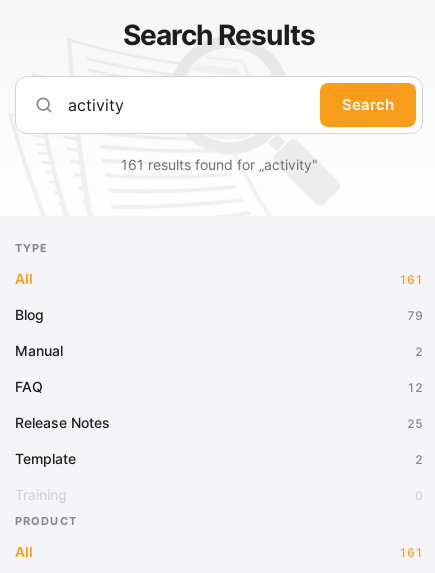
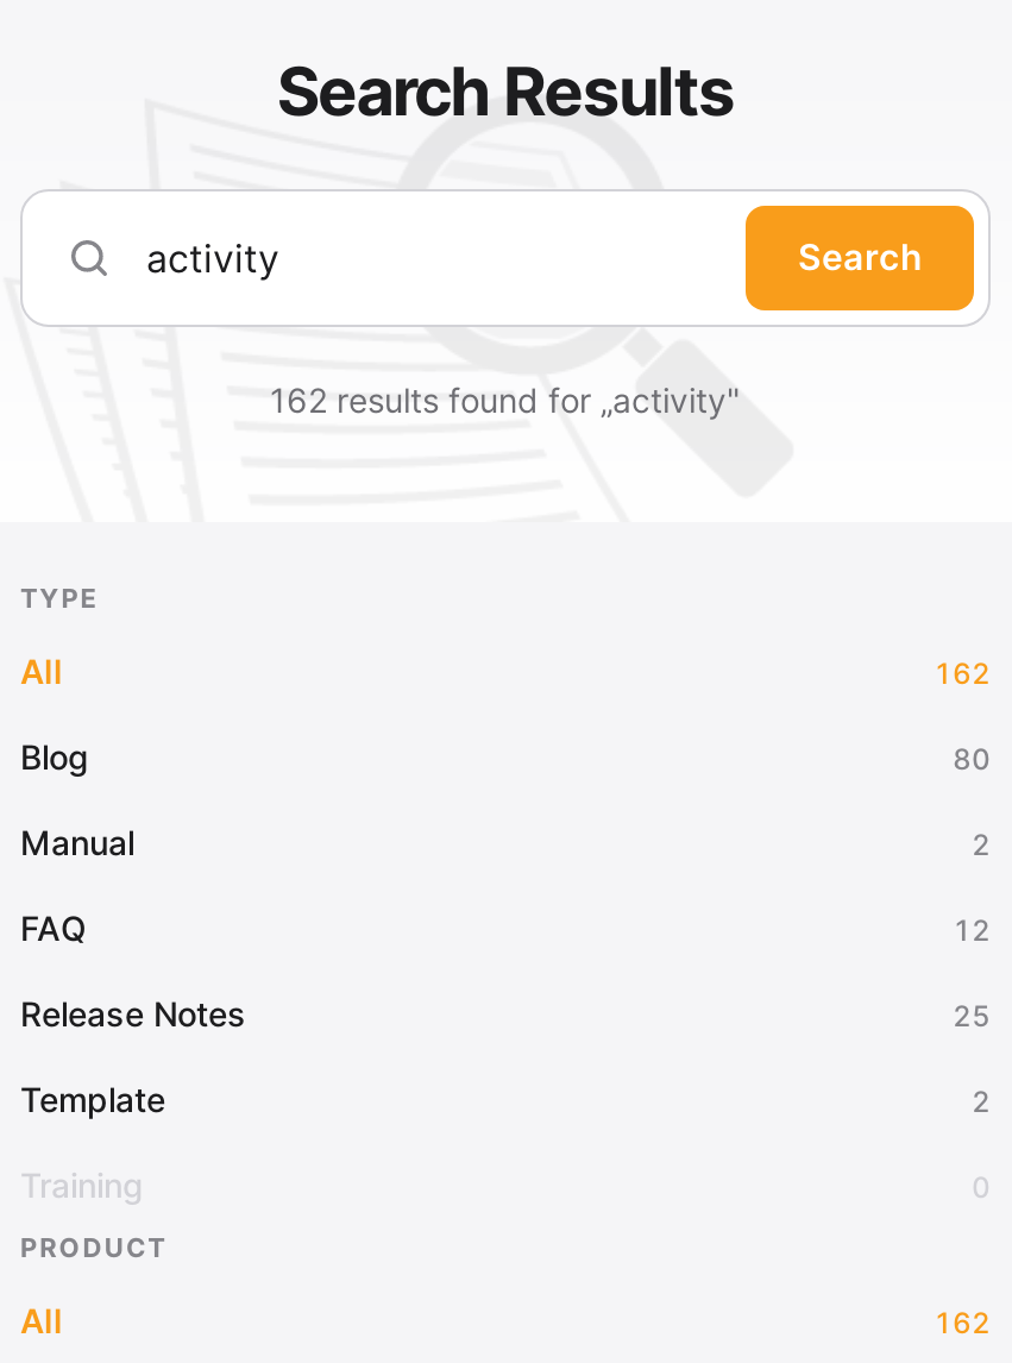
- 161 results found for „activity"
+ 162 results found for „activity"

- 161
+ 162

- 79
+ 80

- 161
+ 162
